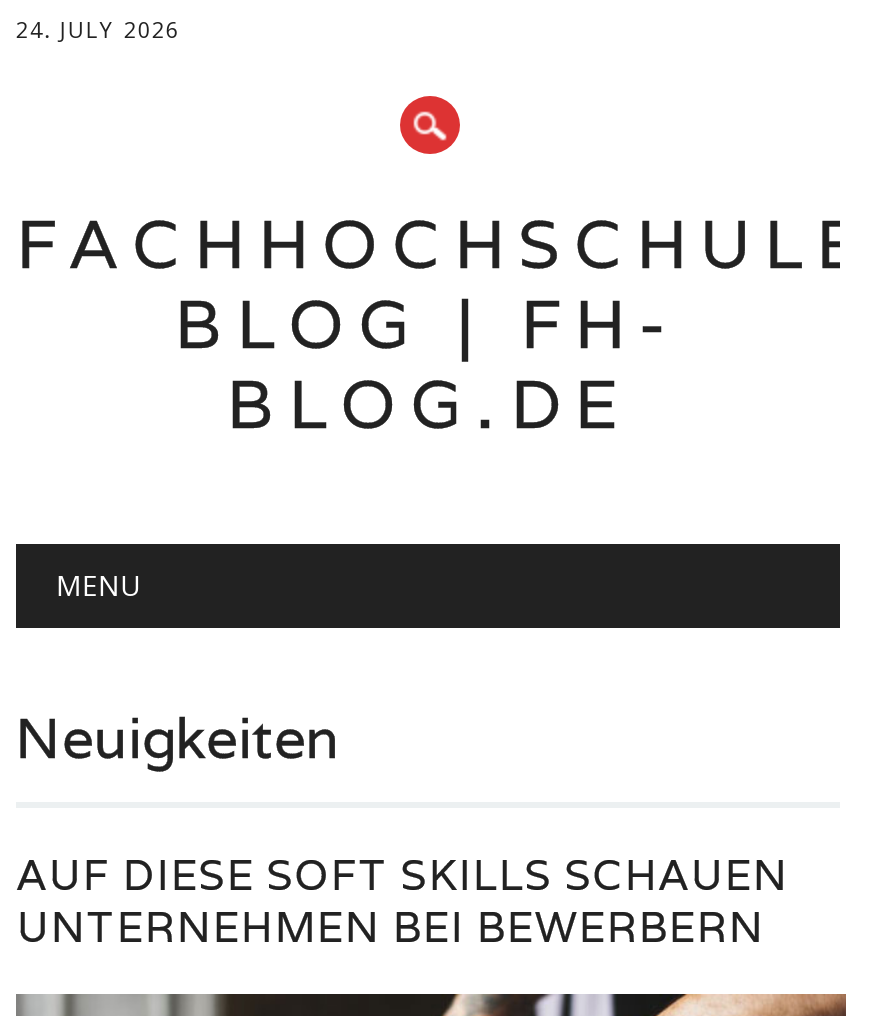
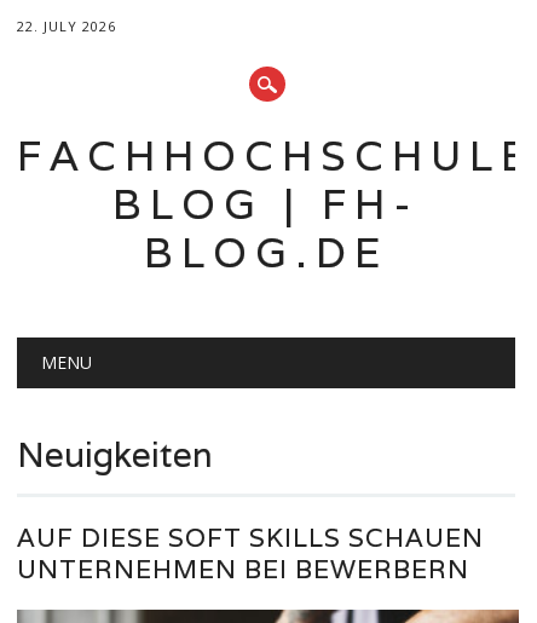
- 24. JULY 2026
+ 22. JULY 2026
